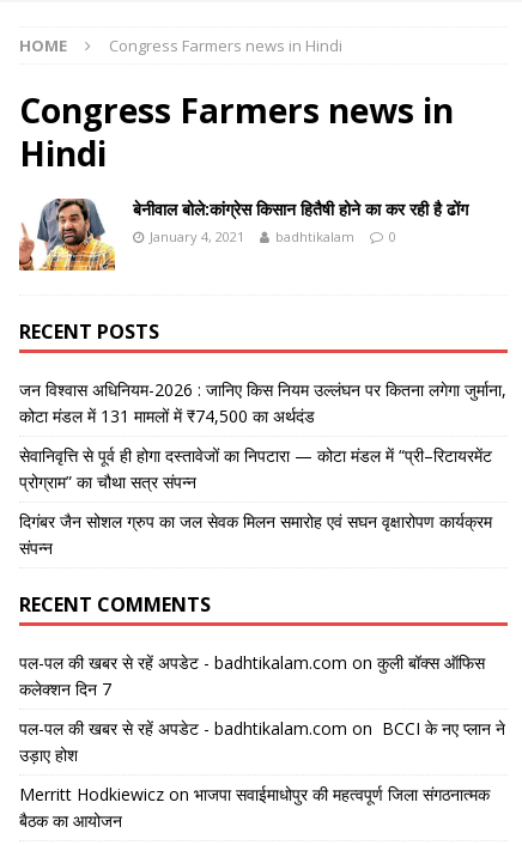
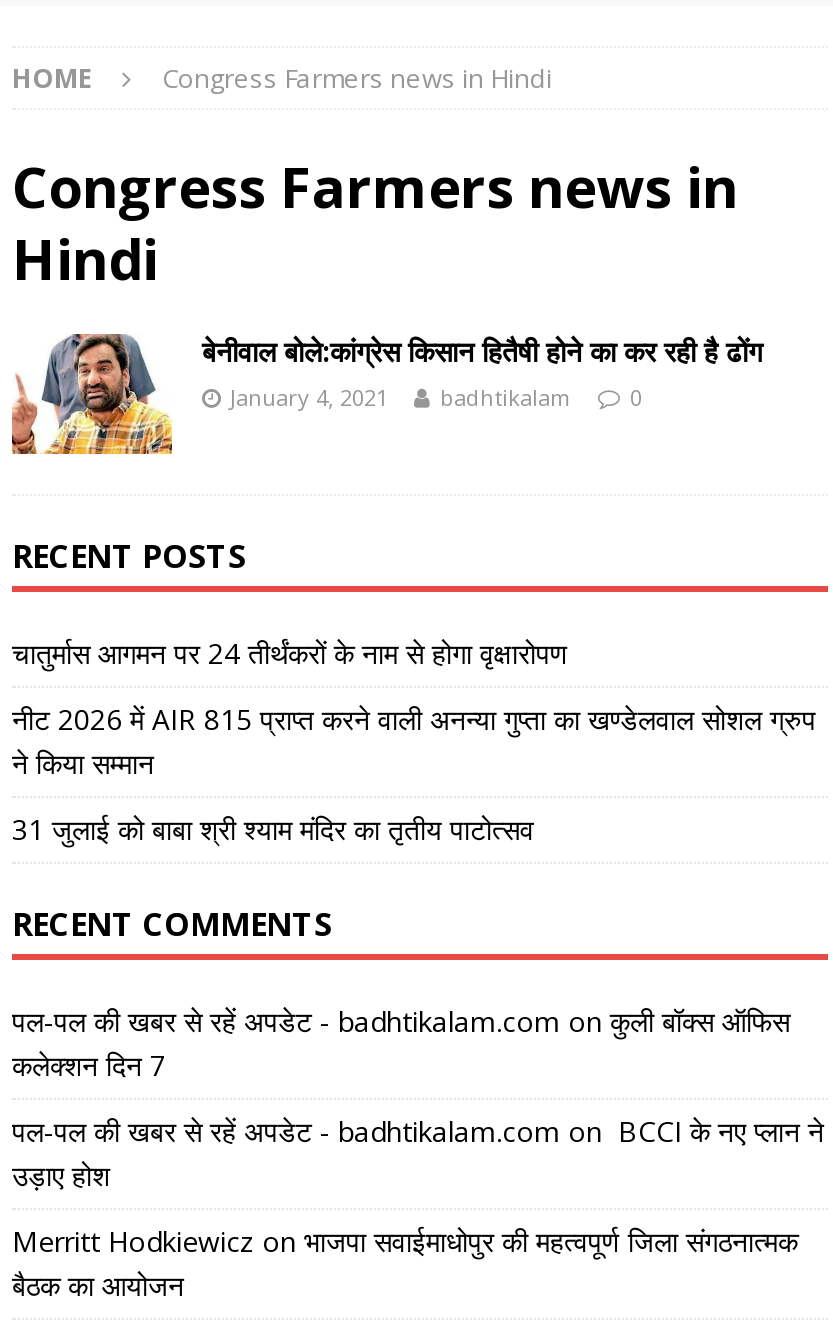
- जन विश्वास अधिनियम-2026 : जानिए किस नियम उल्लंघन पर कितना लगेगा जुर्माना,
- कोटा मंडल में 131 मामलों में ₹74,500 का अर्थदंड
+ चातुर्मास आगमन पर 24 तीर्थंकरों के नाम से होगा वृक्षारोपण

- सेवानिवृत्ति से पूर्व ही होगा दस्तावेजों का निपटारा — कोटा मंडल में “प्री–रिटायरमेंट
- प्रोग्राम” का चौथा सत्र संपन्न
+ नीट 2026 में AIR 815 प्राप्त करने वाली अनन्या गुप्ता का खण्डेलवाल सोशल ग्रुप
+ ने किया सम्मान

- दिगंबर जैन सोशल ग्रुप का जल सेवक मिलन समारोह एवं सघन वृक्षारोपण कार्यक्रम
- संपन्न
+ 31 जुलाई को बाबा श्री श्याम मंदिर का तृतीय पाटोत्सव
